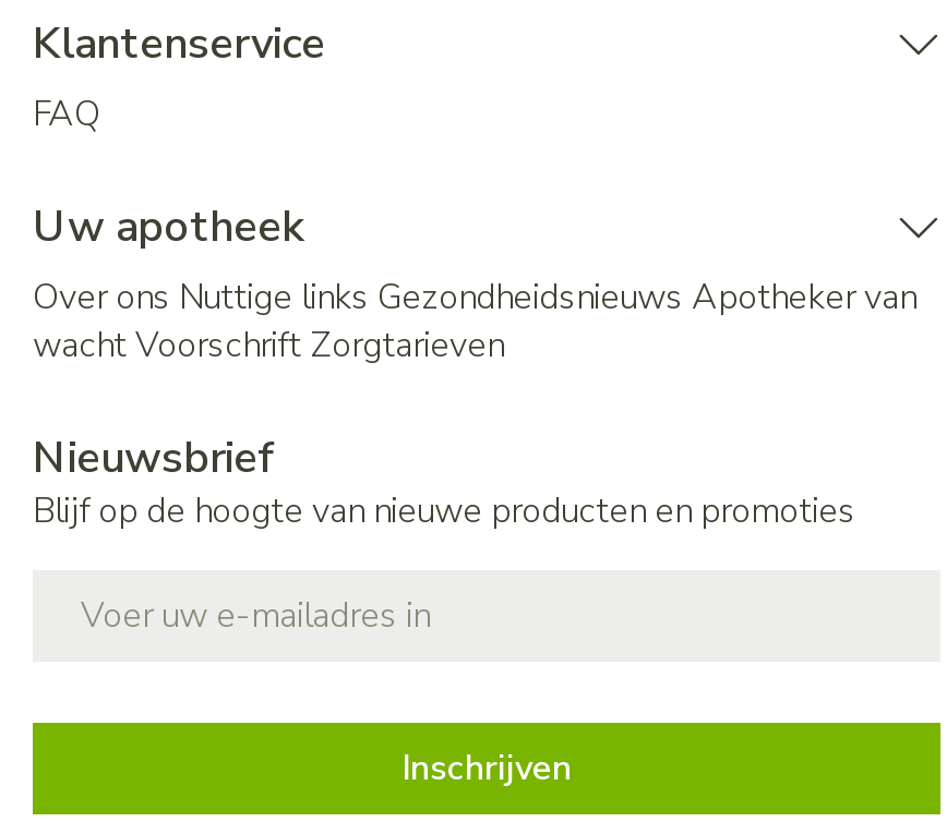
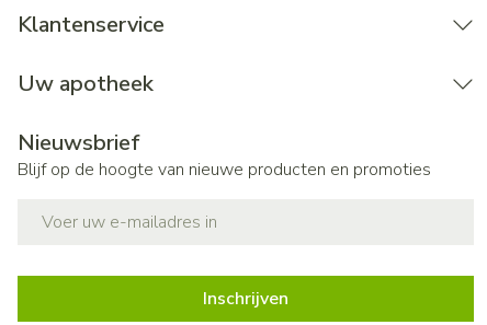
- FAQ

- Over ons Nuttige links Gezondheidsnieuws Apotheker van
- wacht Voorschrift Zorgtarieven
